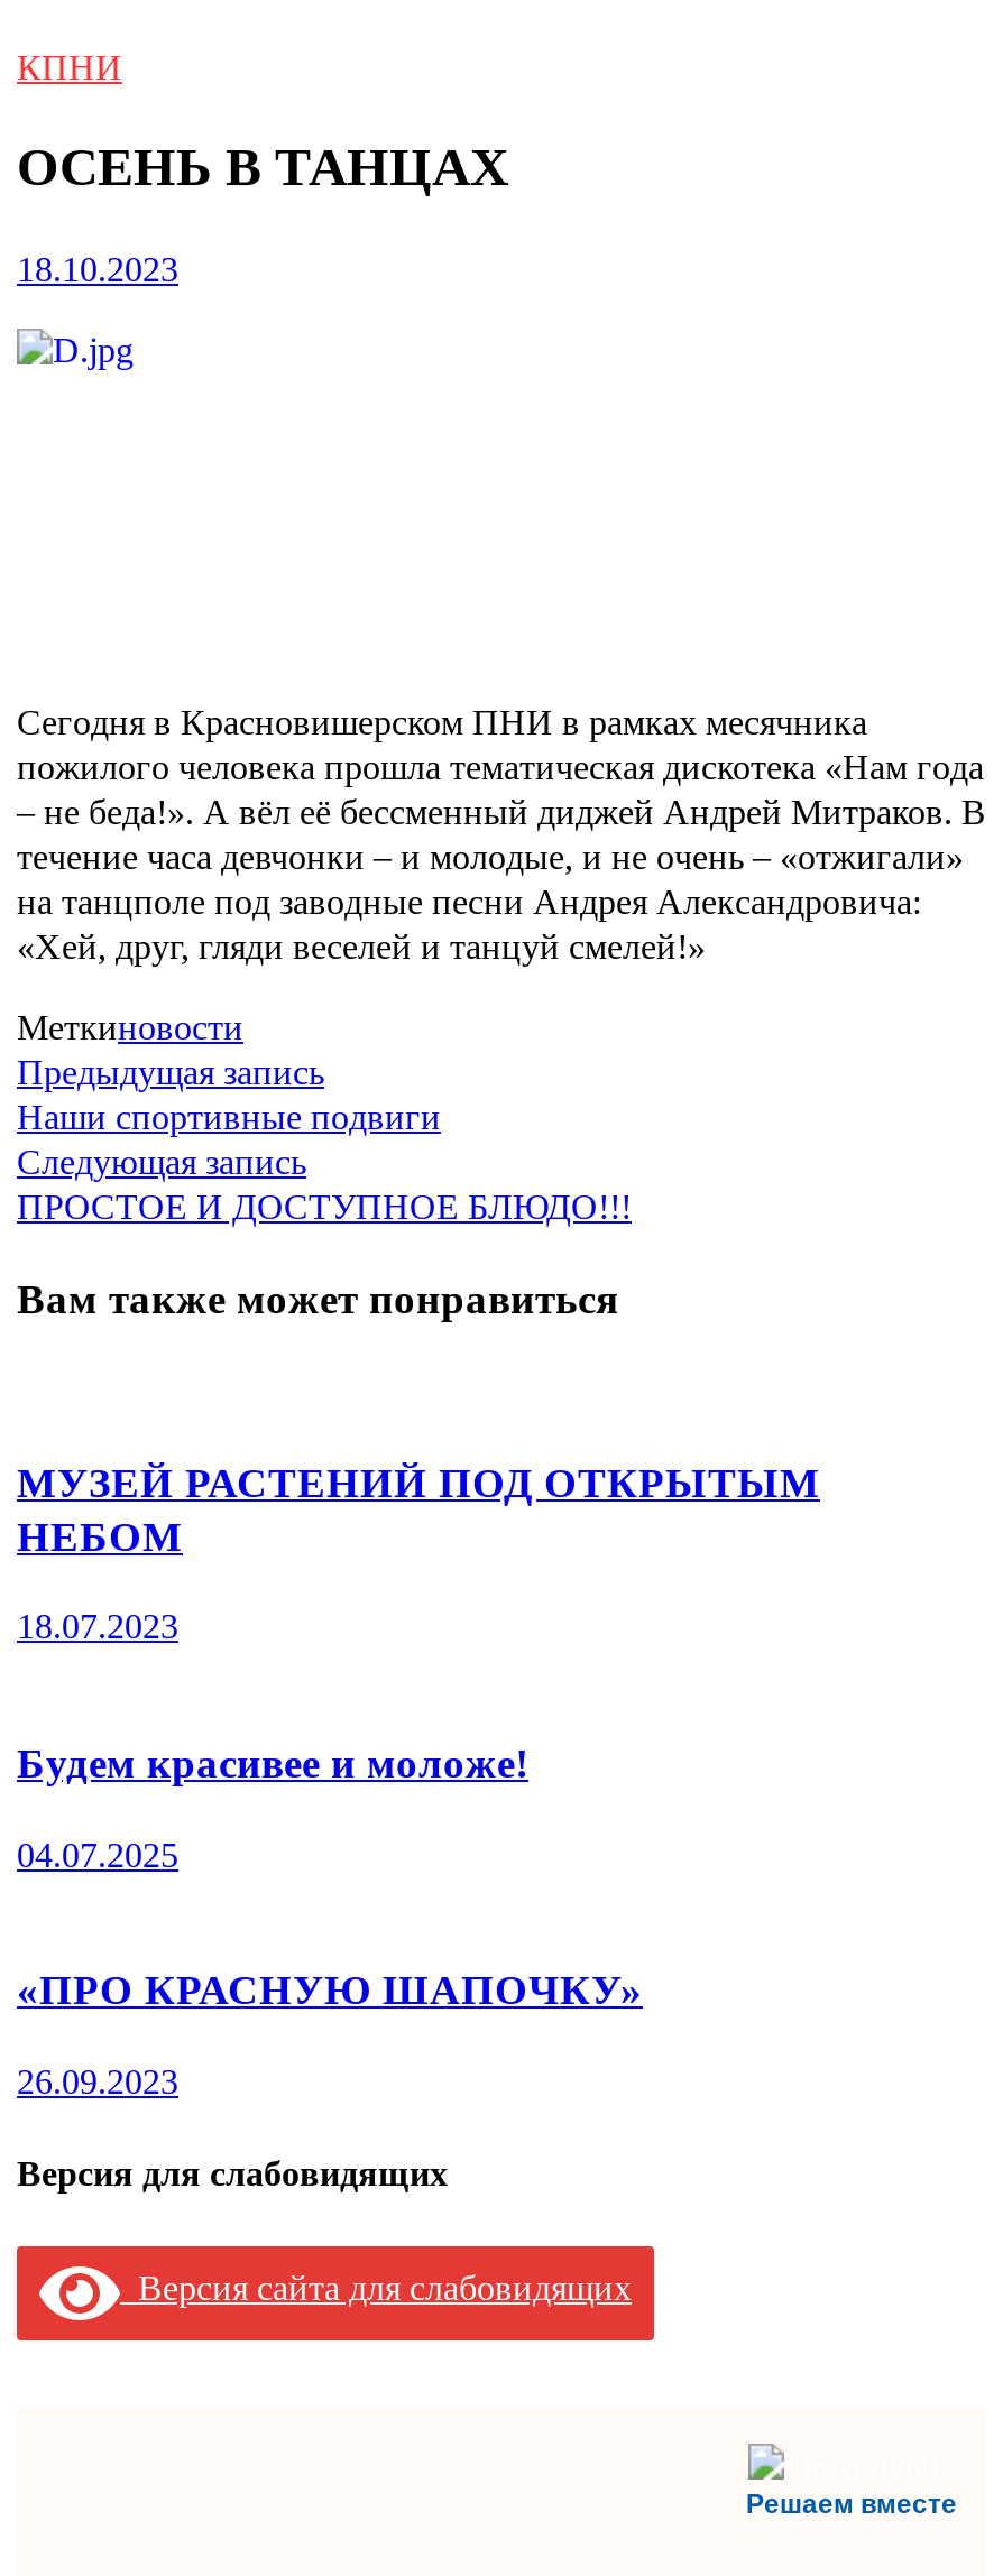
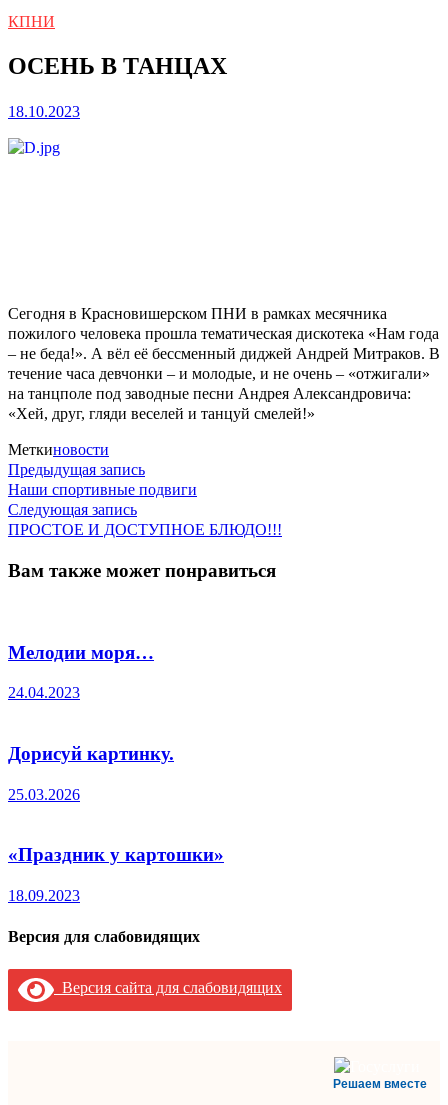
- МУЗЕЙ РАСТЕНИЙ ПОД ОТКРЫТЫМ
- НЕБОМ
+ Мелодии моря…

- 18.07.2023
+ 24.04.2023

- Будем красивее и моложе!
+ Дорисуй картинку.

- 04.07.2025
+ 25.03.2026

- «ПРО КРАСНУЮ ШАПОЧКУ»
+ «Праздник у картошки»

- 26.09.2023
+ 18.09.2023
